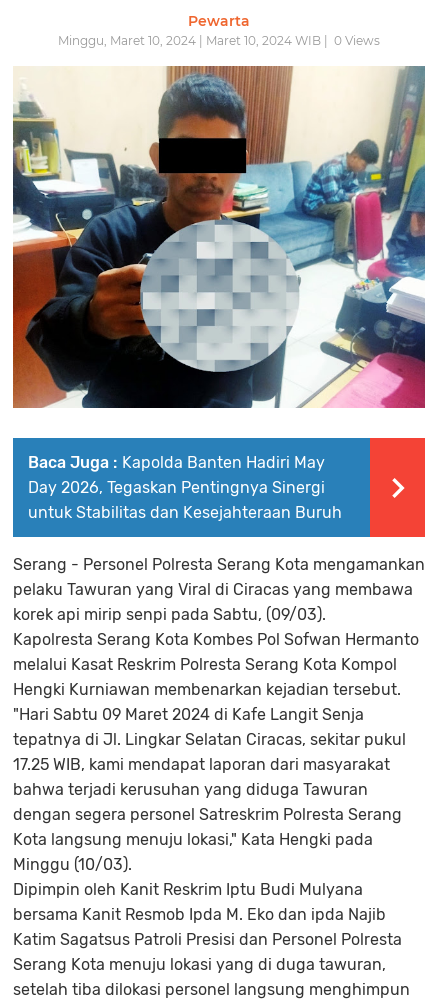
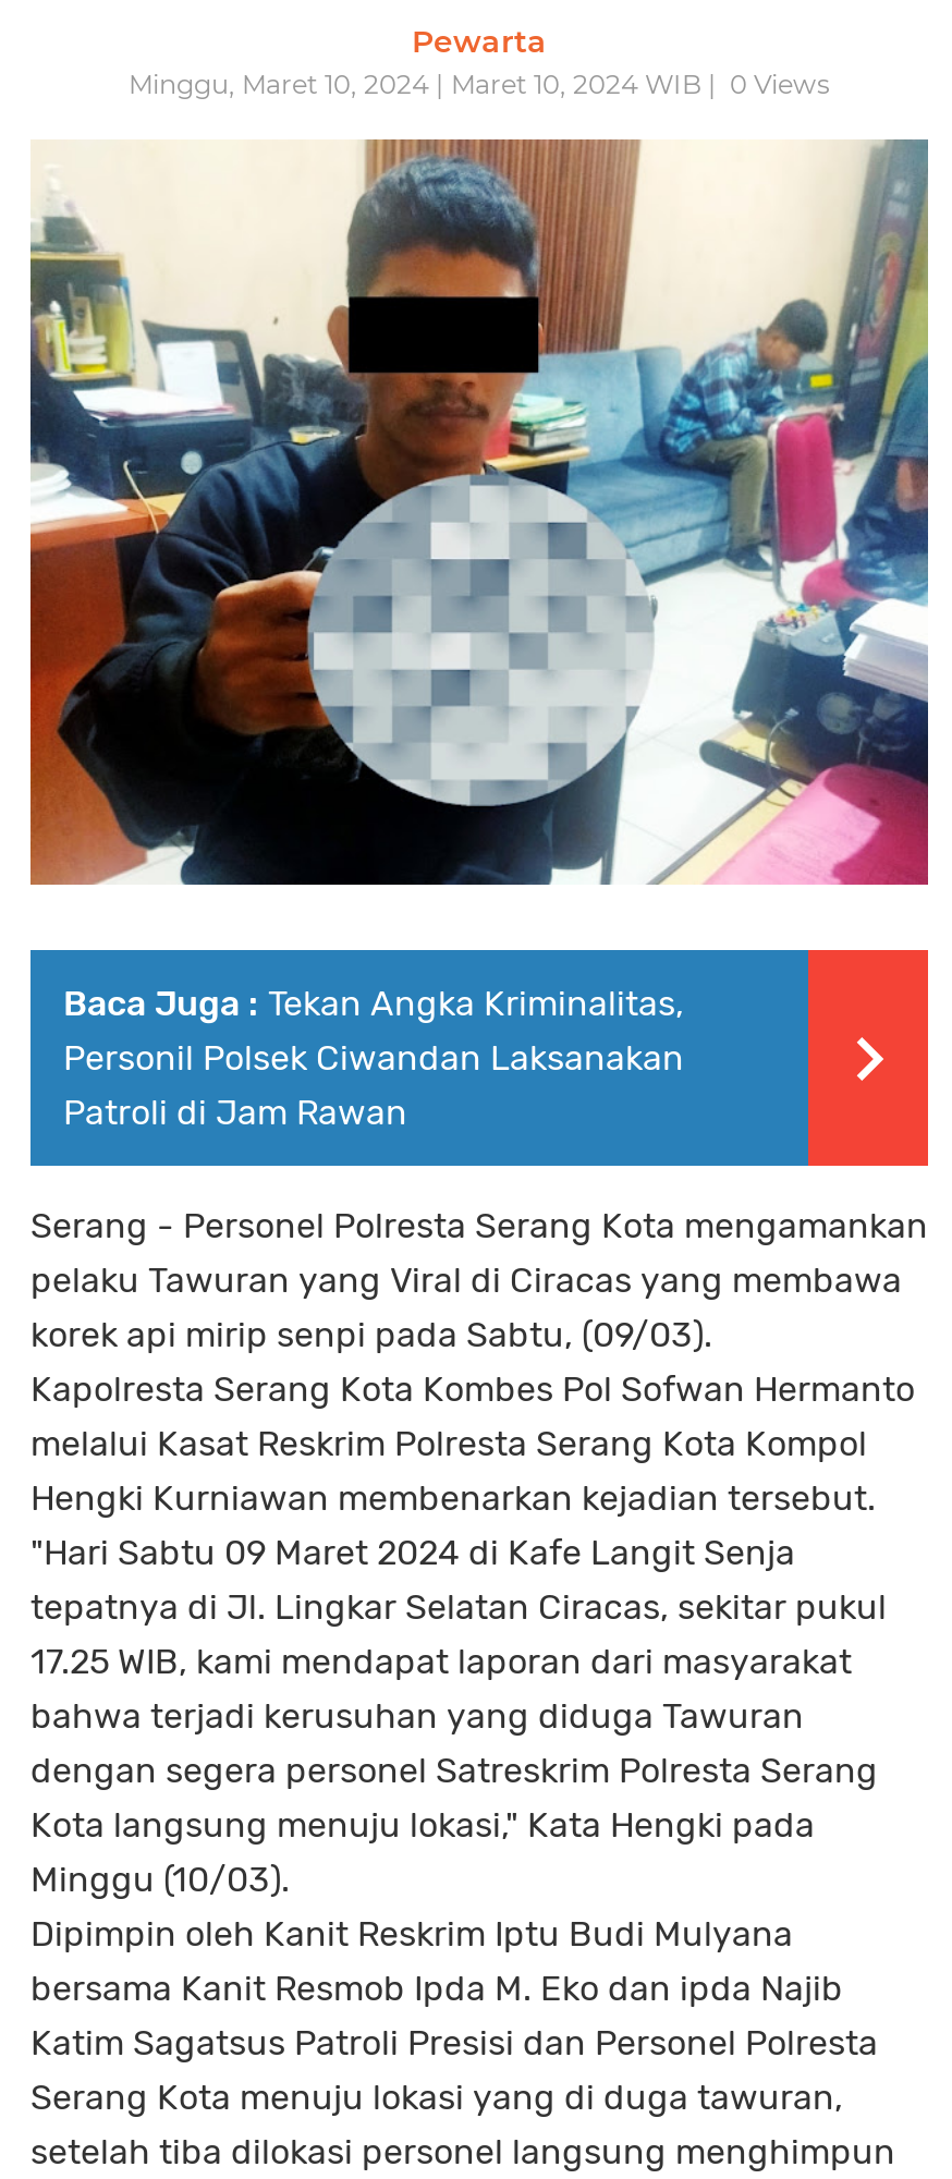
- Baca Juga : Kapolda Banten Hadiri May
- Day 2026, Tegaskan Pentingnya Sinergi
- untuk Stabilitas dan Kesejahteraan Buruh
+ Baca Juga : Tekan Angka Kriminalitas,
+ Personil Polsek Ciwandan Laksanakan
+ Patroli di Jam Rawan
